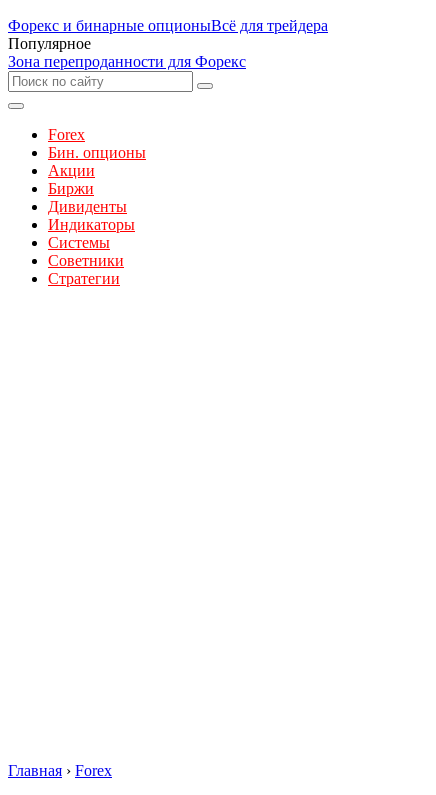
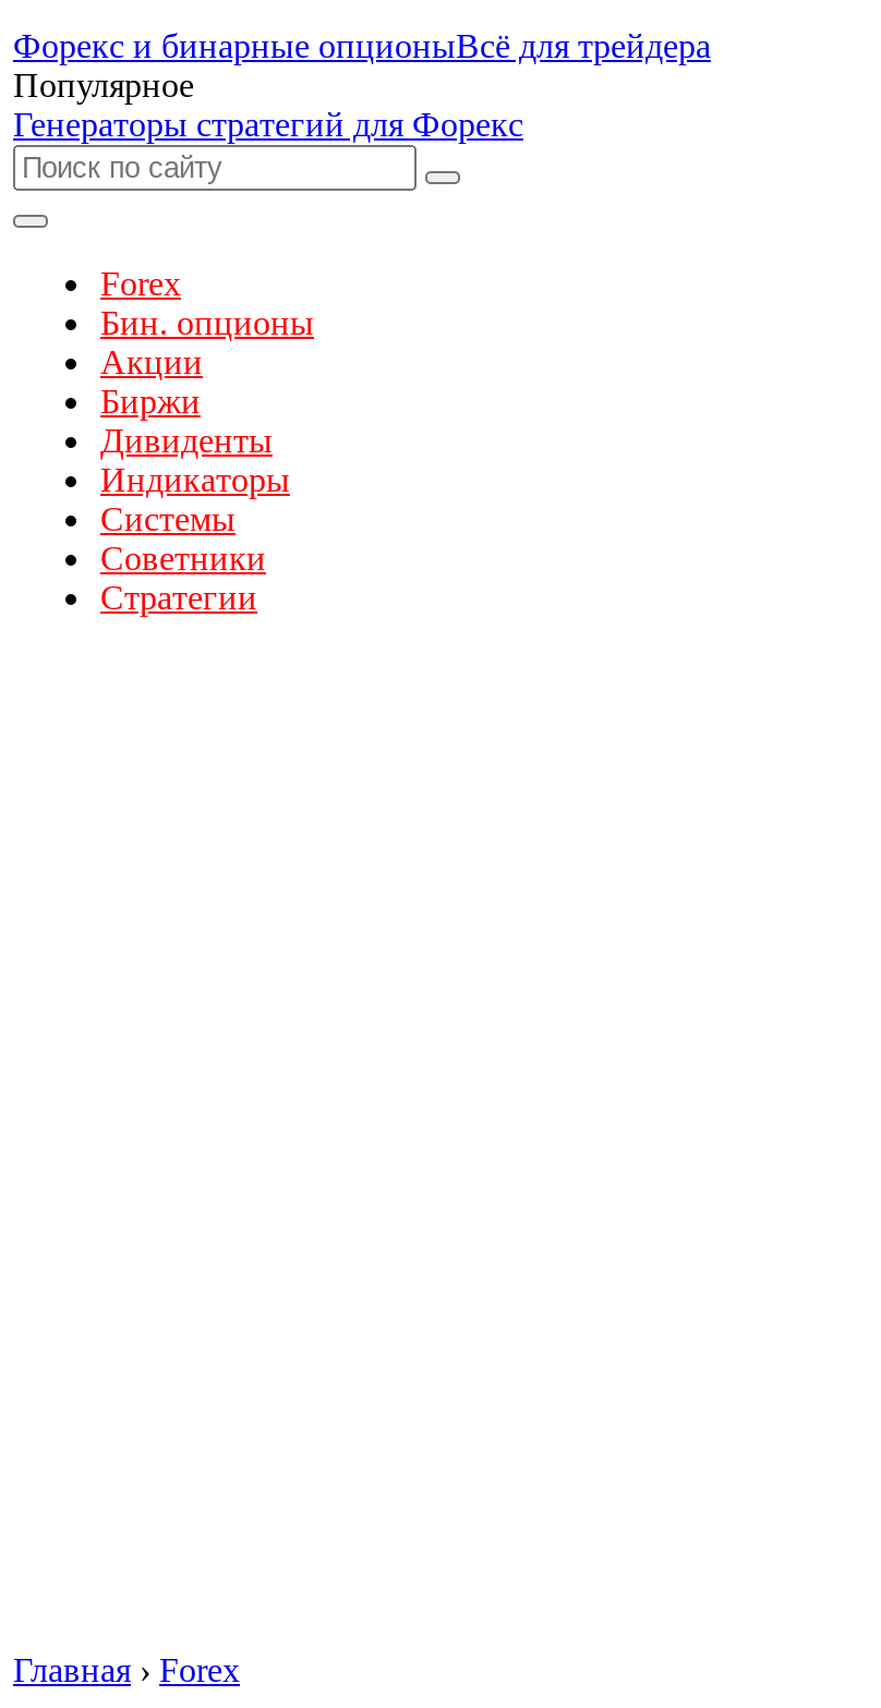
- Зона перепроданности для Форекс
+ Генераторы стратегий для Форекс
